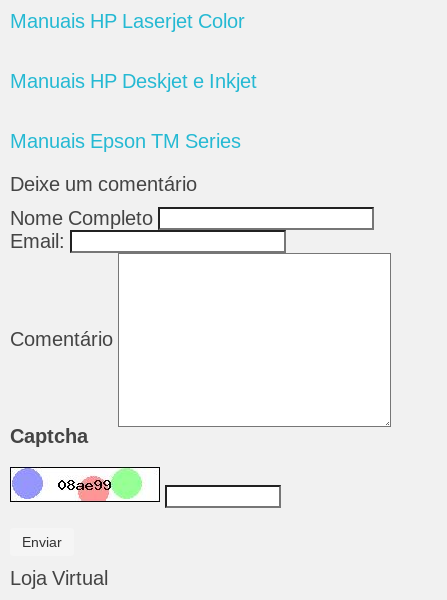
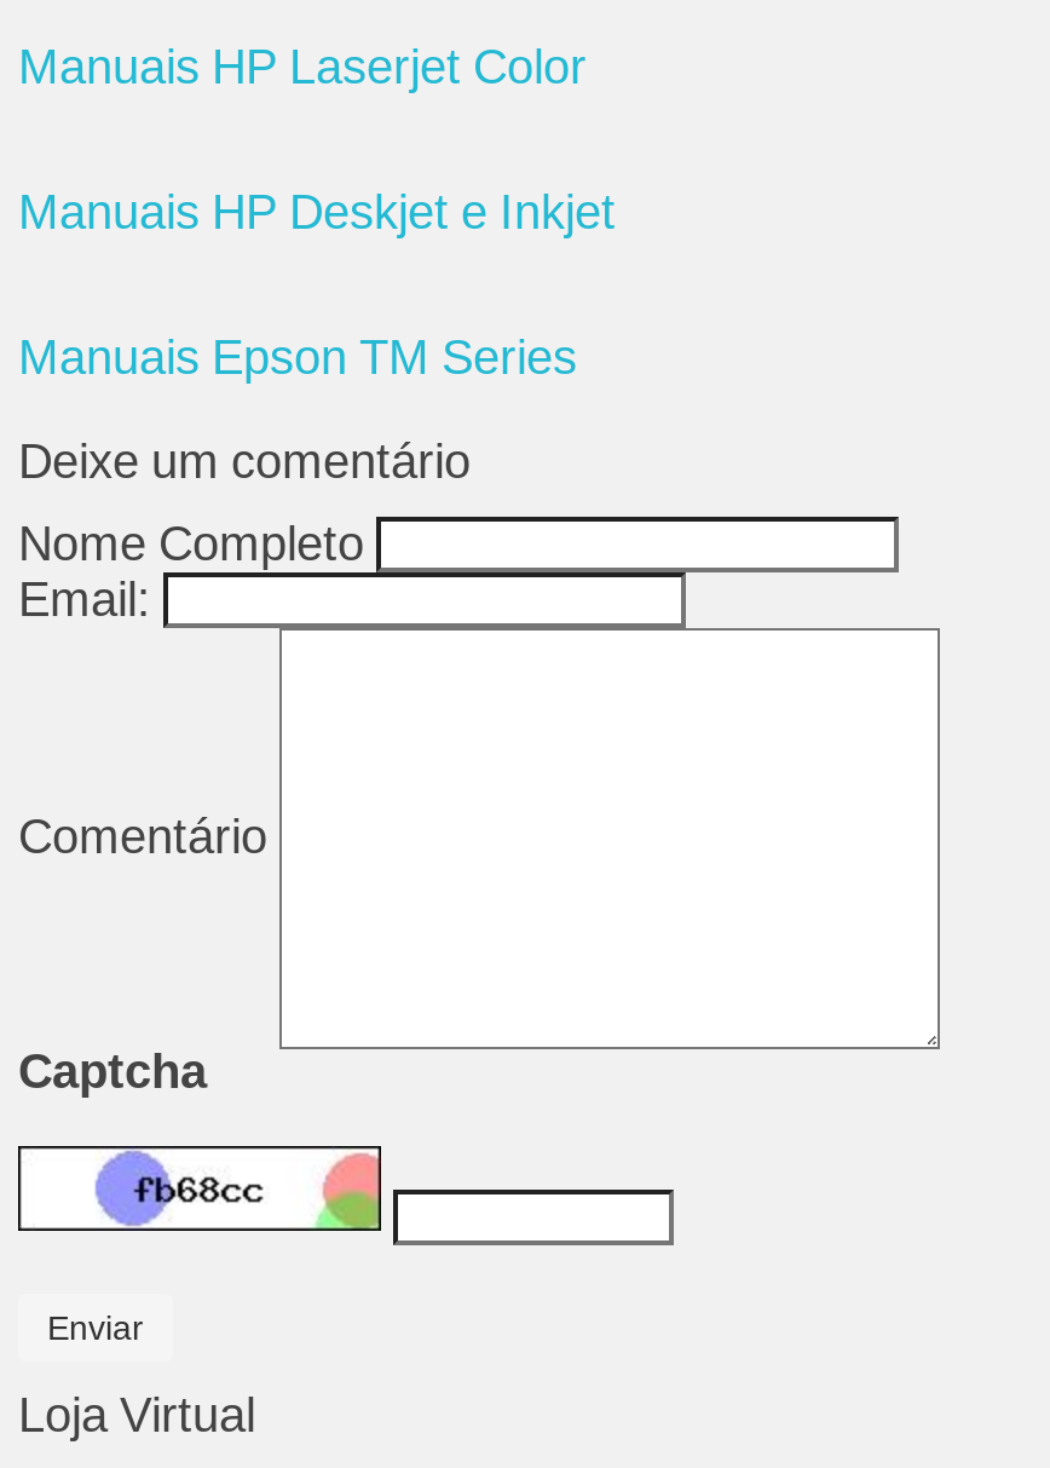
- [image]
+ [image]
